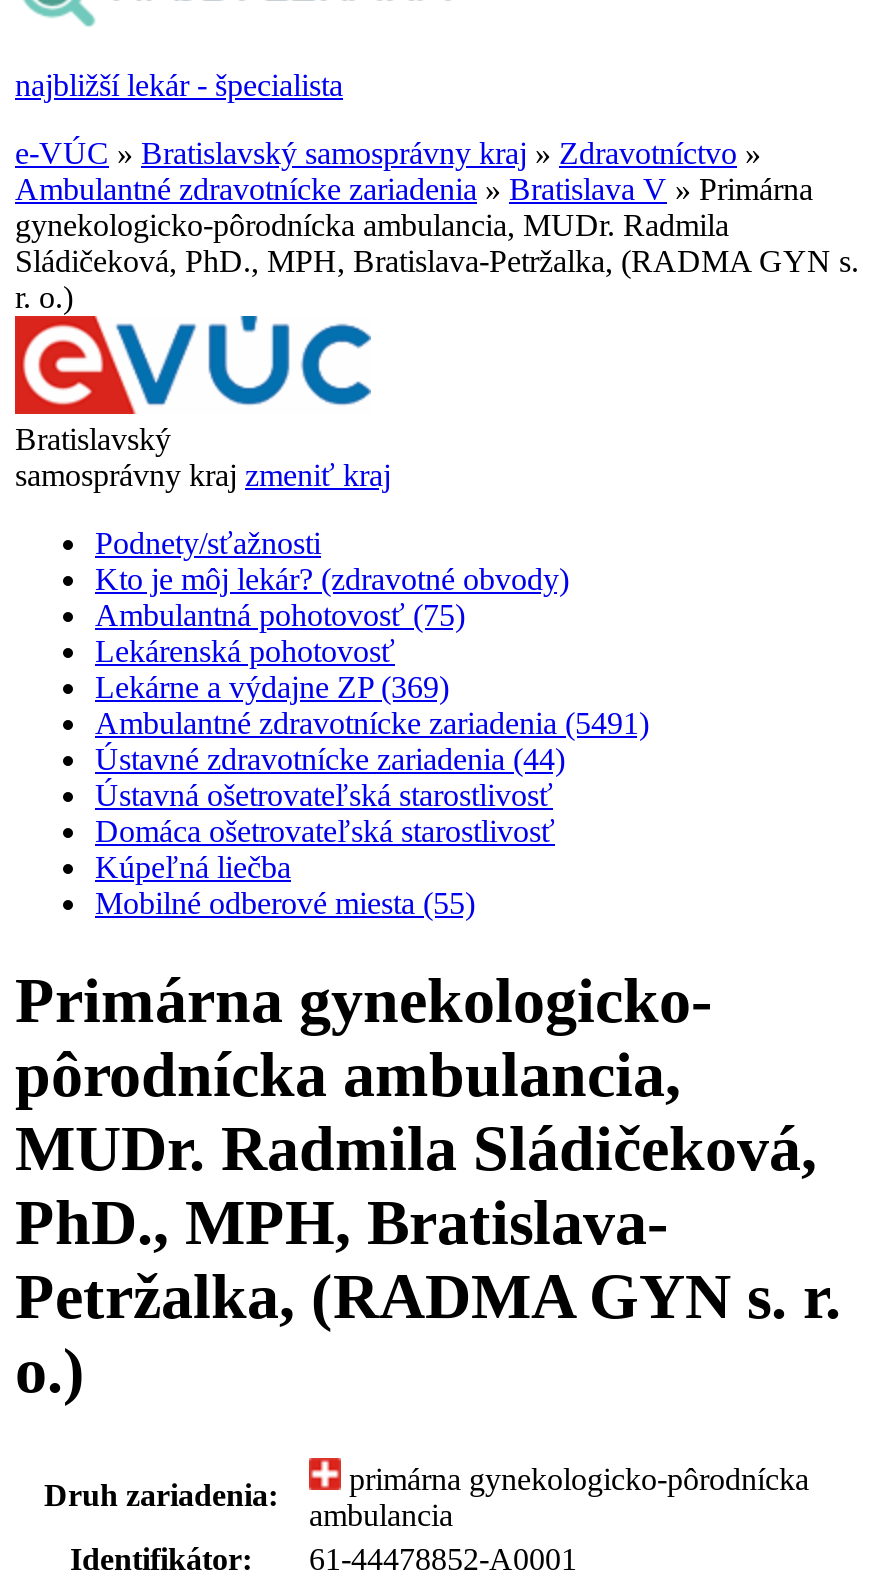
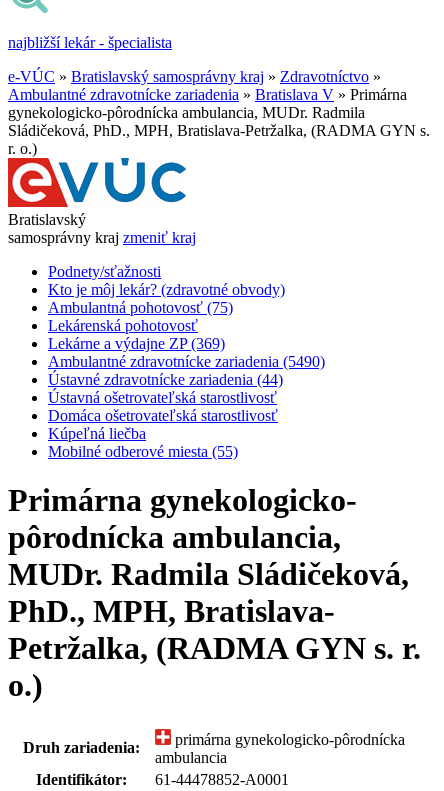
- Ambulantné zdravotnícke zariadenia (5491)
+ Ambulantné zdravotnícke zariadenia (5490)
